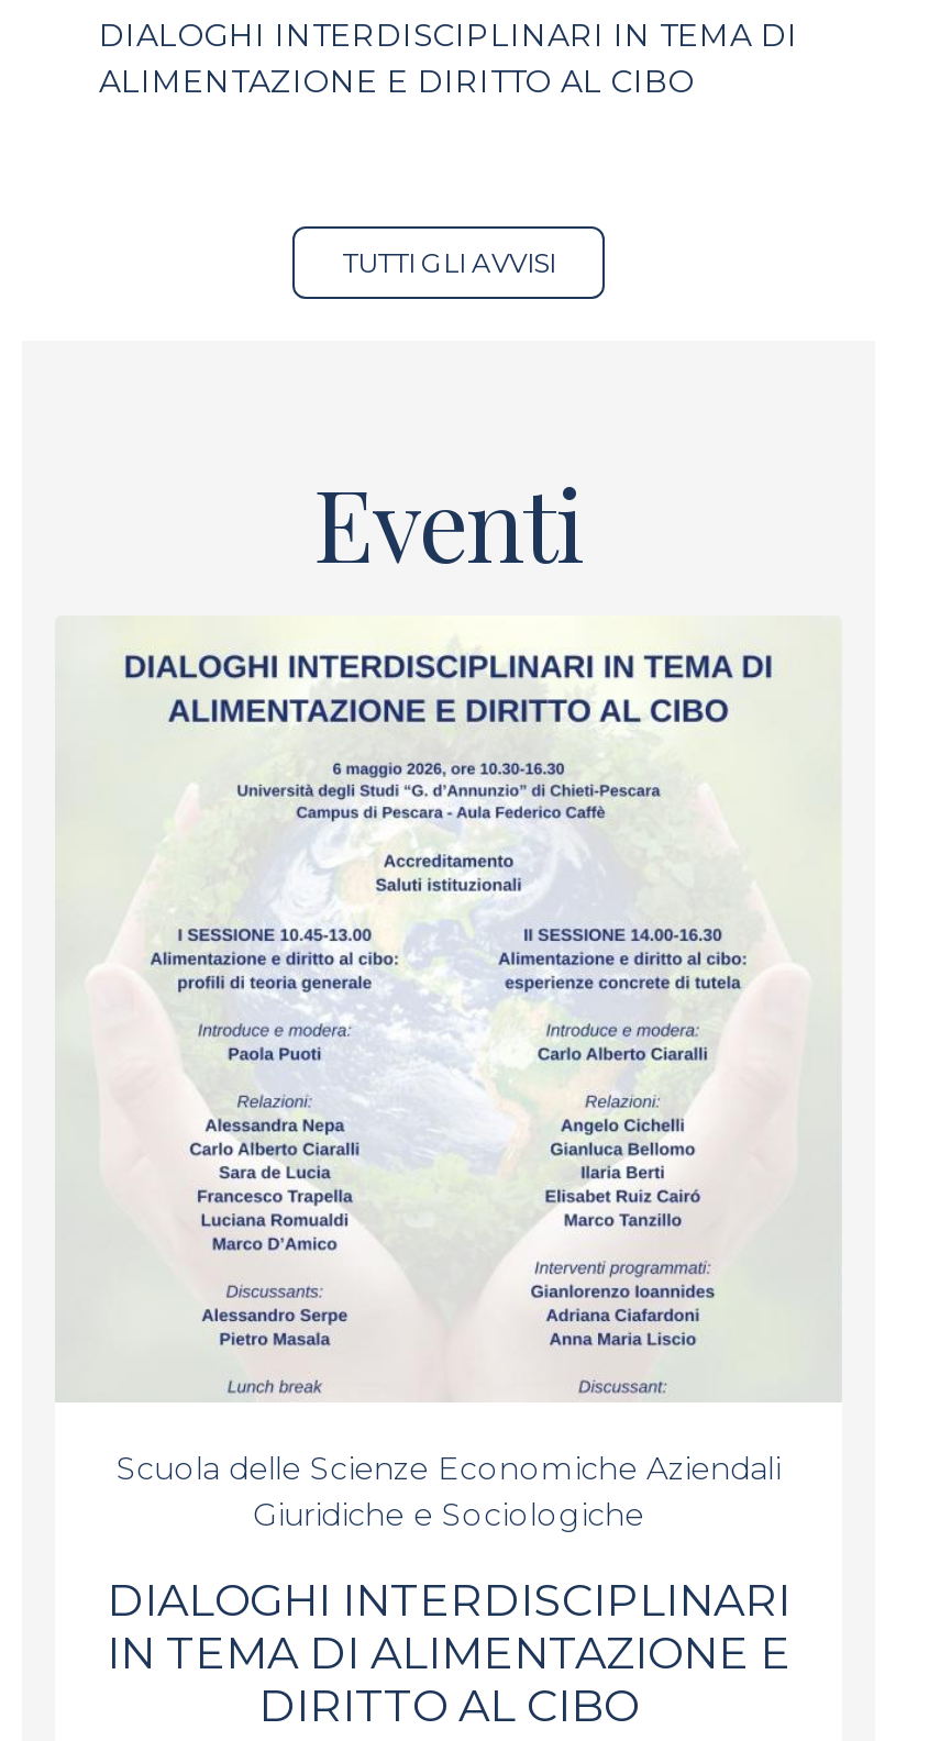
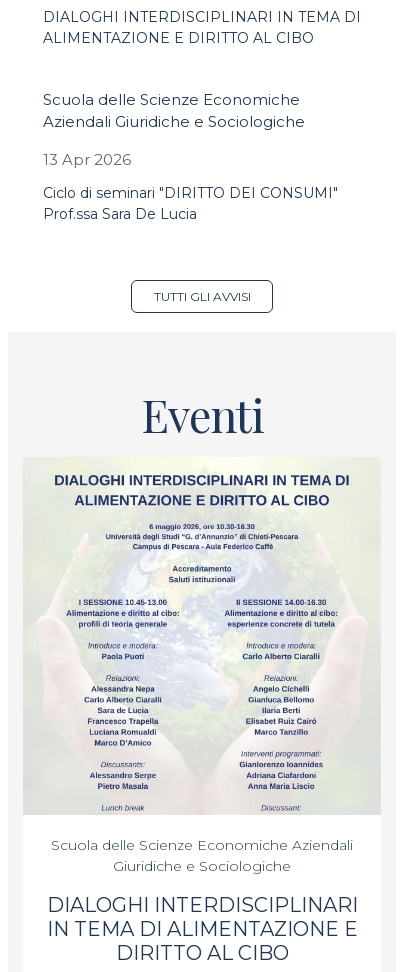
+ Scuola delle Scienze Economiche
+ Aziendali Giuridiche e Sociologiche
+ 13 Apr 2026
+ Ciclo di seminari "DIRITTO DEI CONSUMI"
+ Prof.ssa Sara De Lucia
